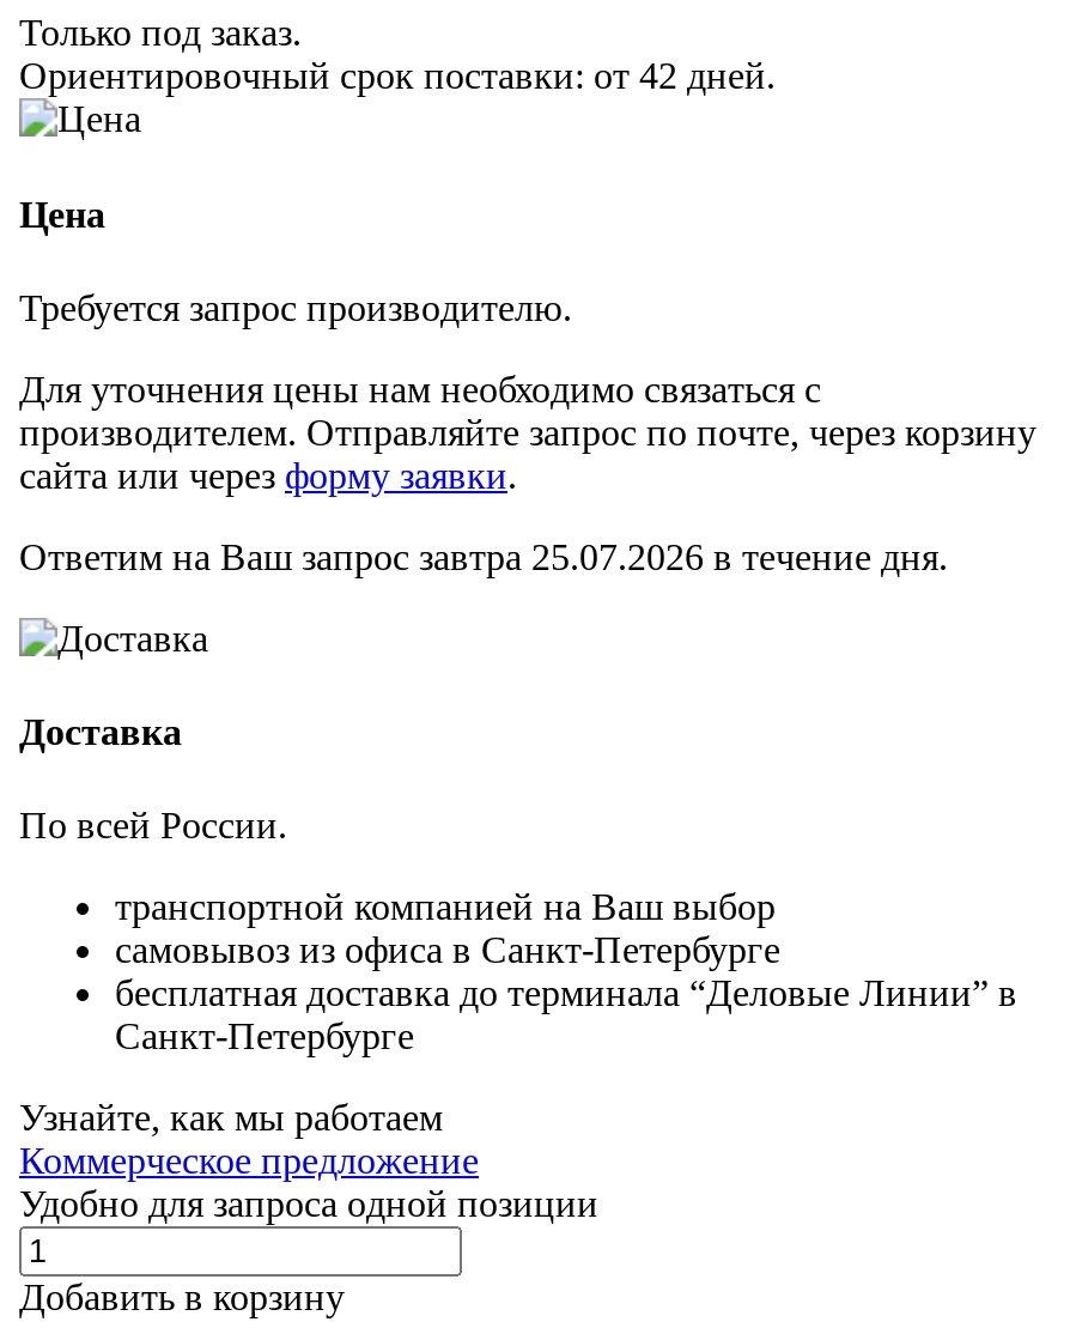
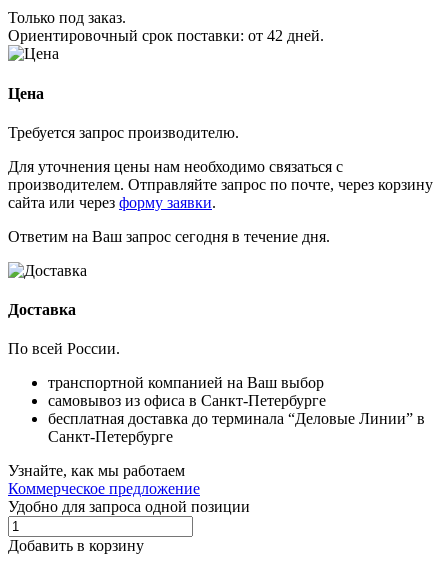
- Ответим на Ваш запрос завтра 25.07.2026 в течение дня.
+ Ответим на Ваш запрос сегодня в течение дня.
